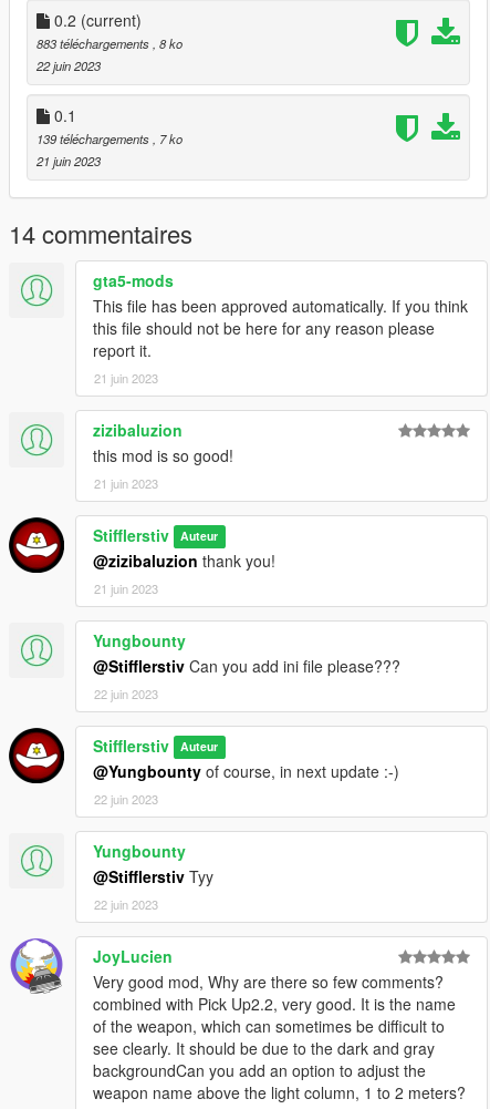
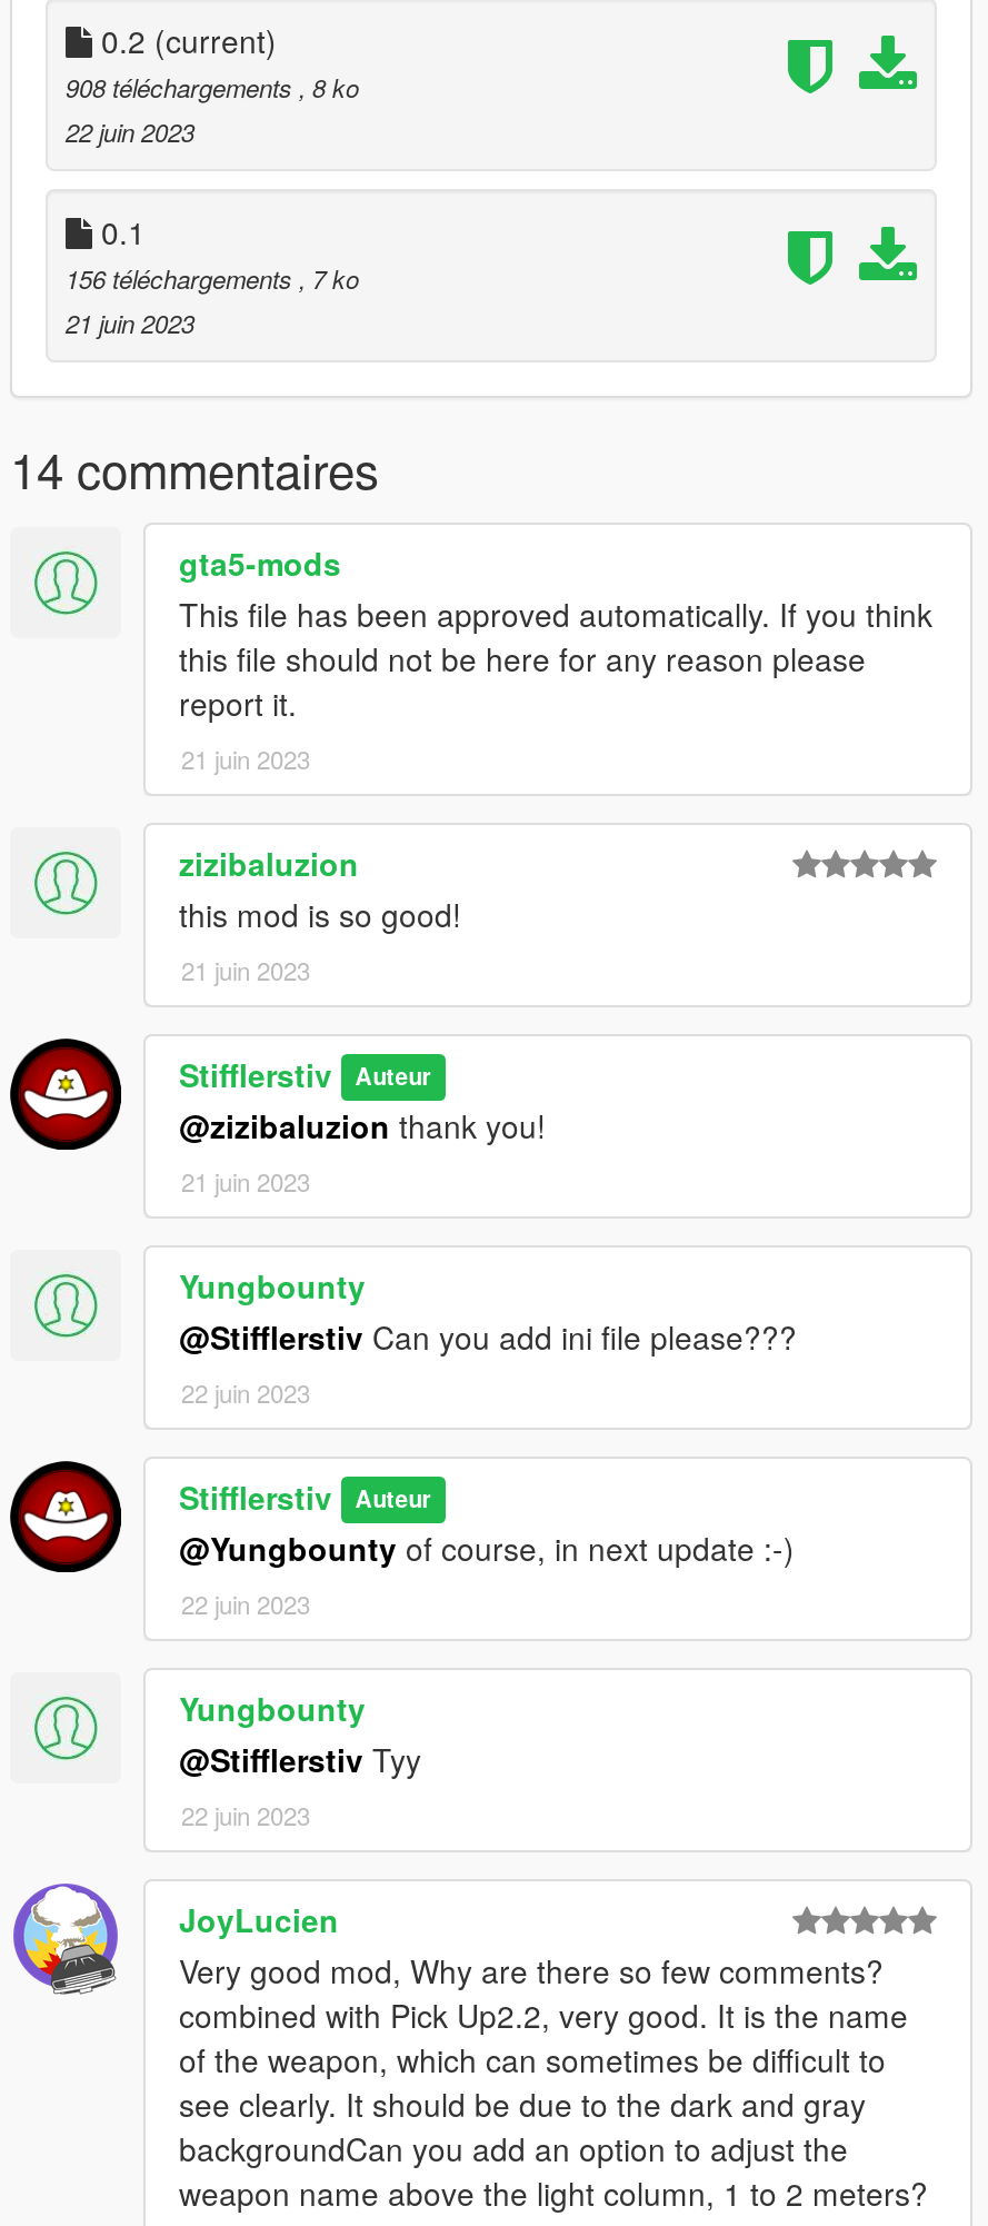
- 883 téléchargements, 8 ko
+ 908 téléchargements, 8 ko

- 139 téléchargements, 7 ko
+ 156 téléchargements, 7 ko
